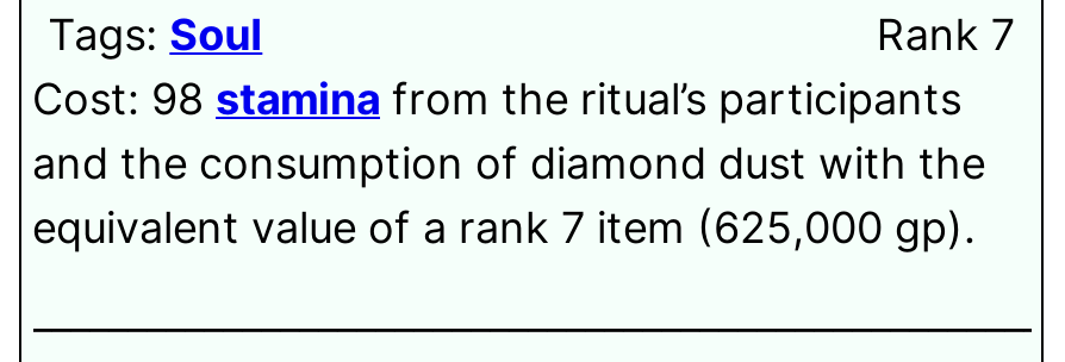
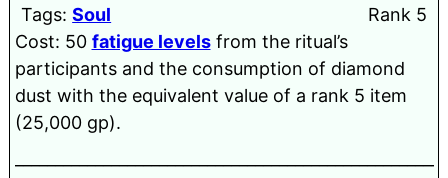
- Rank 7
- Cost: 98 stamina from the ritual’s participants
- and the consumption of diamond dust with the
- equivalent value of a rank 7 item (625,000 gp).
+ Rank 5
+ Cost: 50 fatigue levels from the ritual’s
+ participants and the consumption of diamond
+ dust with the equivalent value of a rank 5 item
+ (25,000 gp).
